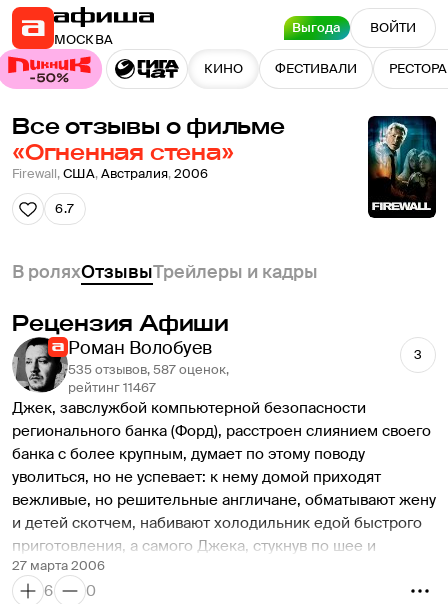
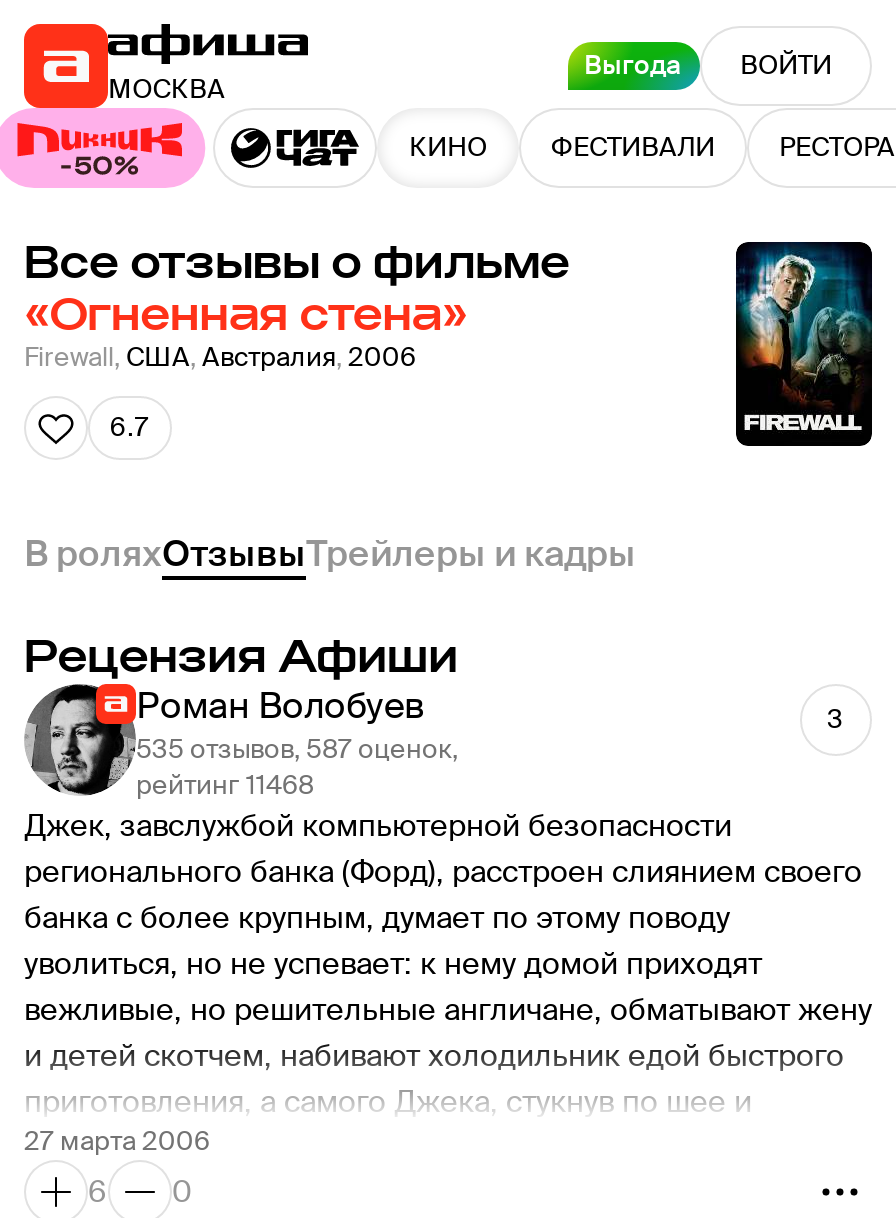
- рейтинг 11467
+ рейтинг 11468
